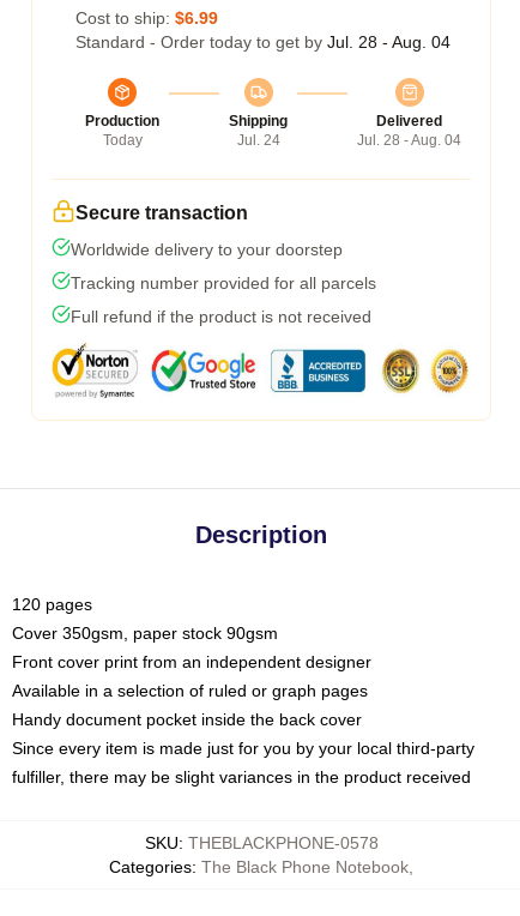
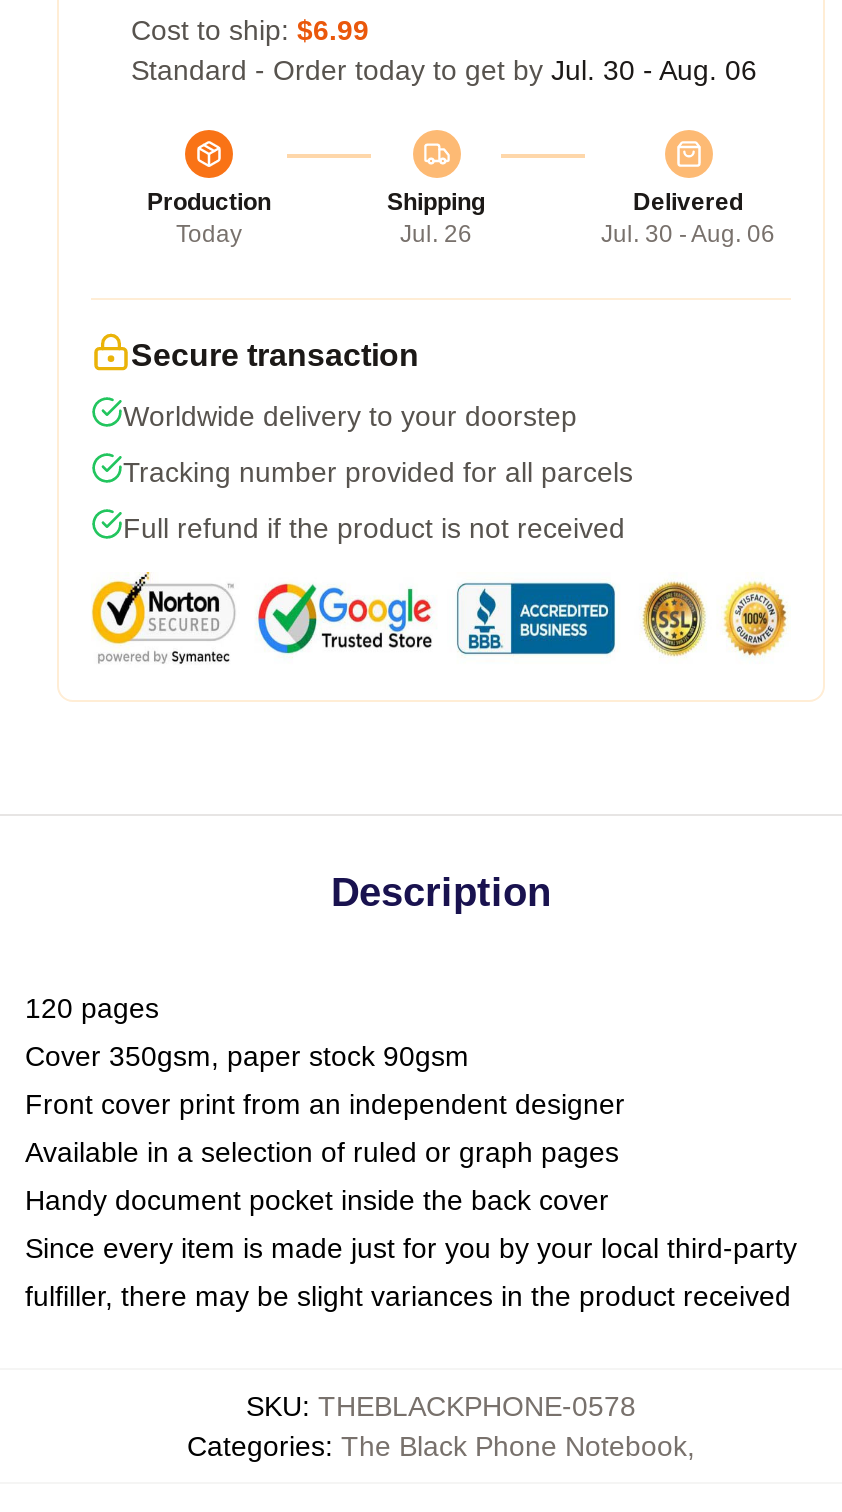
- Standard - Order today to get by Jul. 28 - Aug. 04
+ Standard - Order today to get by Jul. 30 - Aug. 06

- Jul. 24
+ Jul. 26

- Jul. 28 - Aug. 04
+ Jul. 30 - Aug. 06
